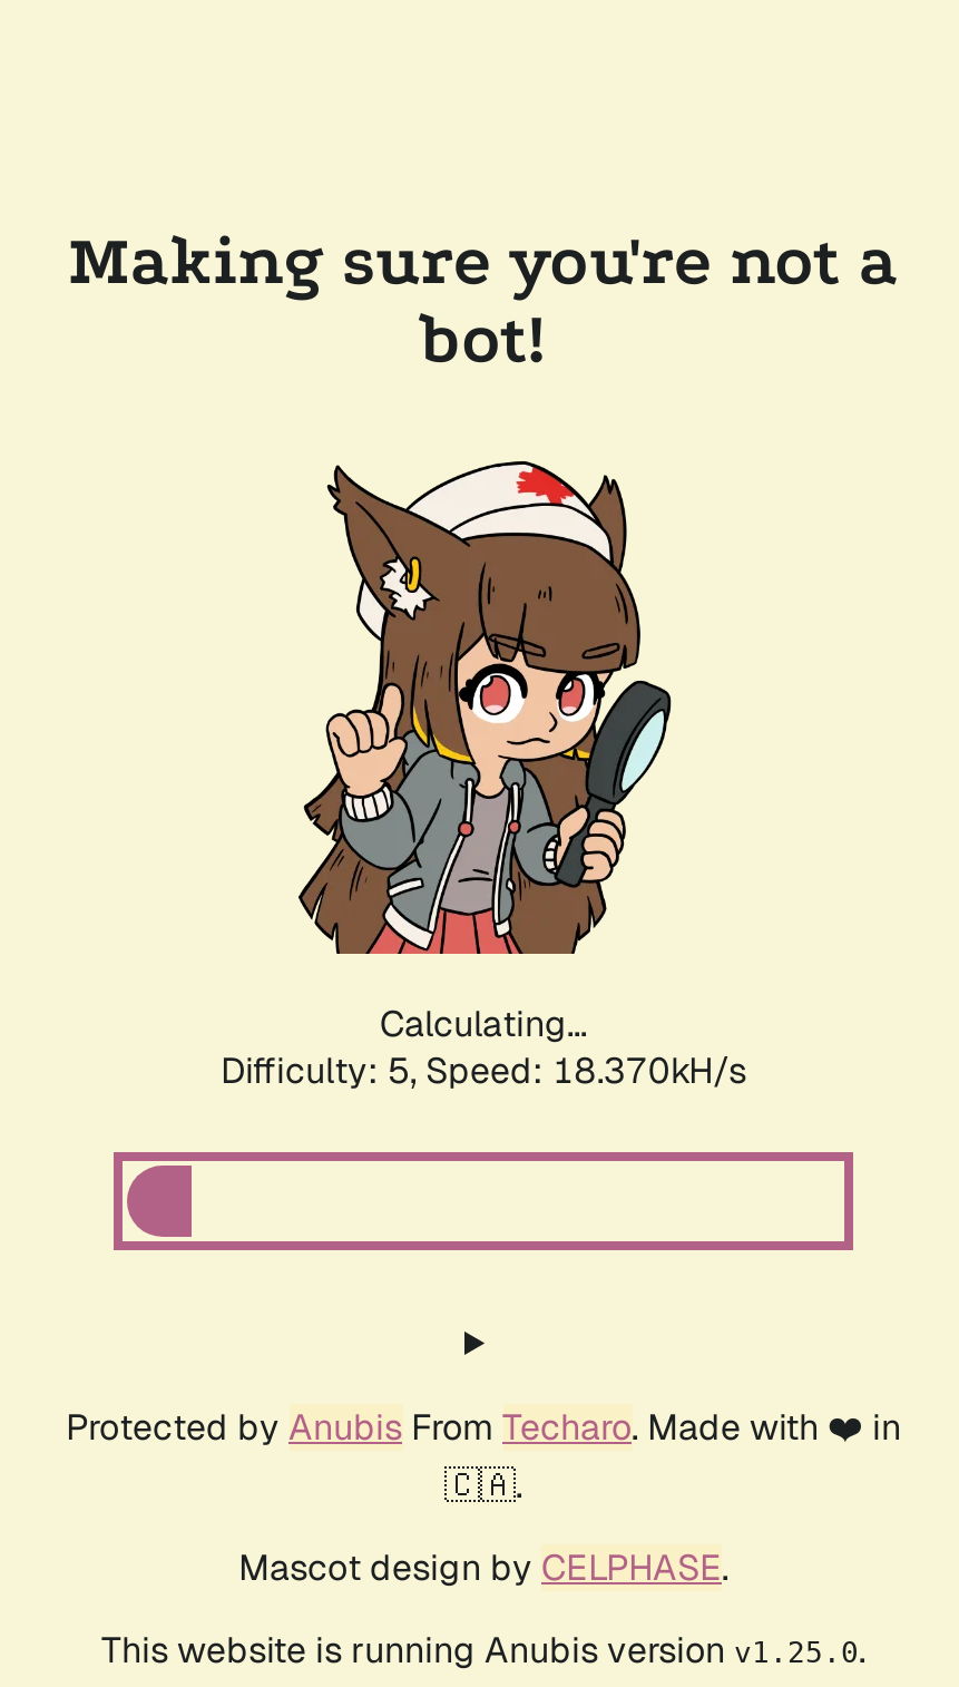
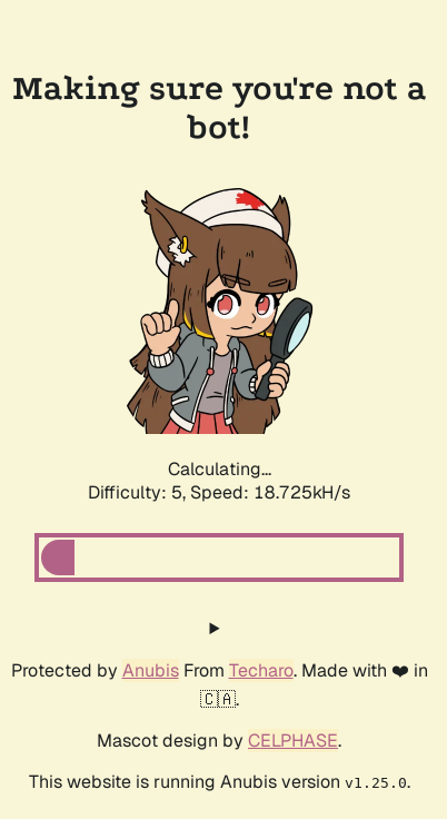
- Difficulty: 5, Speed: 18.370kH/s
+ Difficulty: 5, Speed: 18.725kH/s
